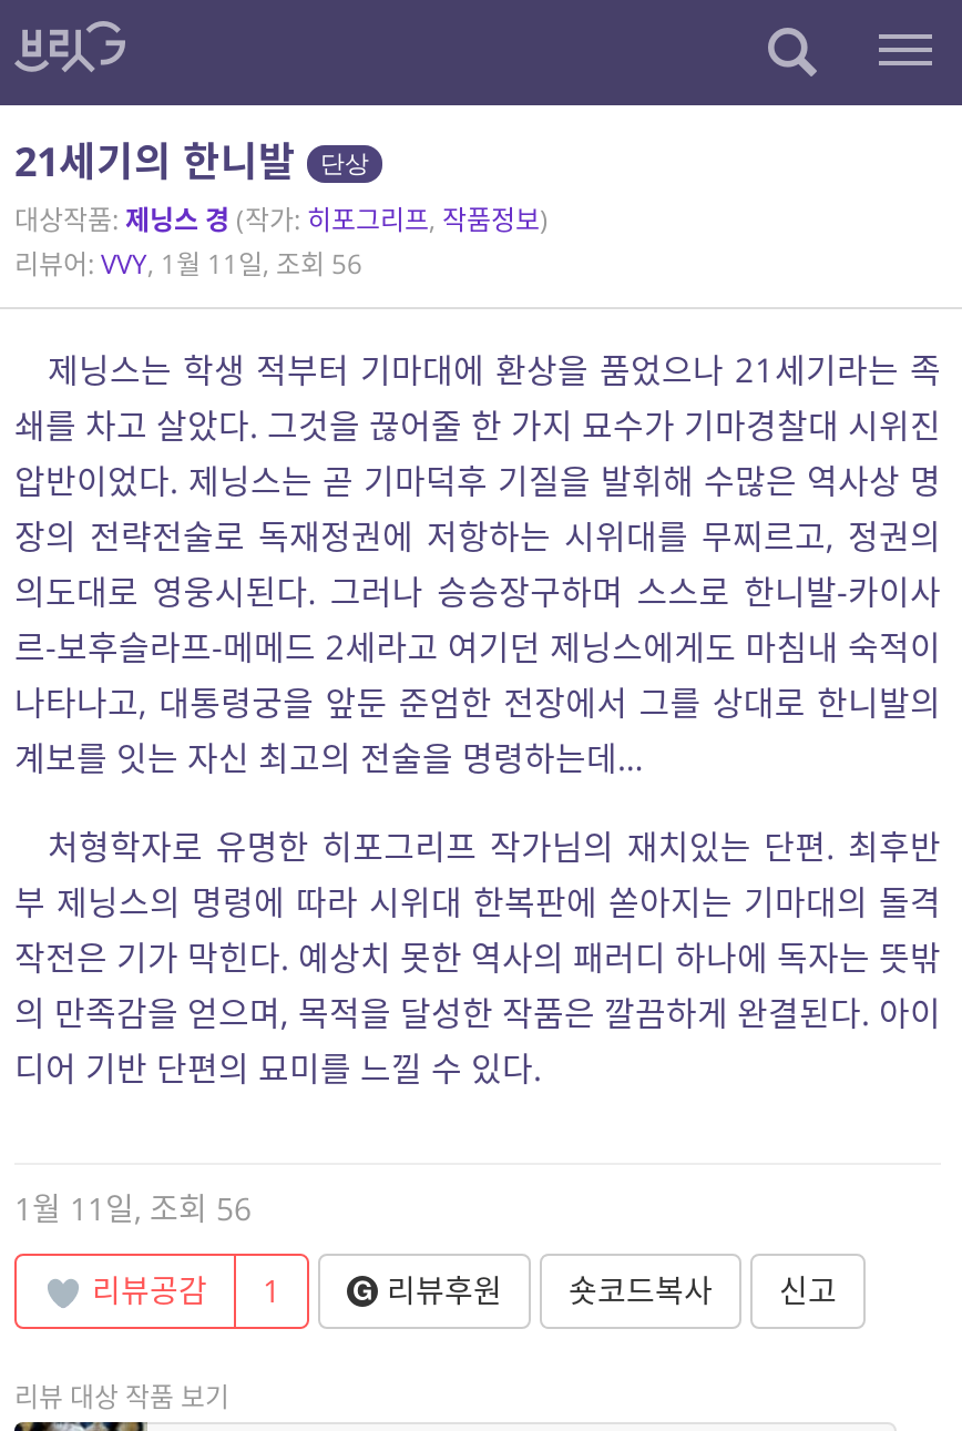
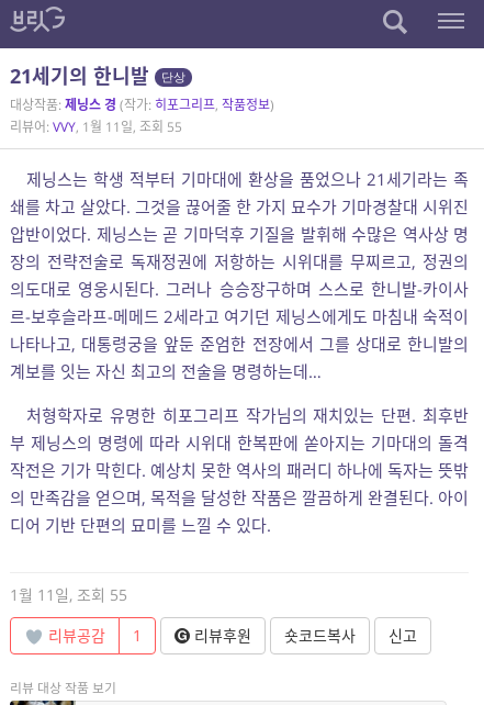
- 리뷰어: VVY, 1월 11일, 조회 56
+ 리뷰어: VVY, 1월 11일, 조회 55

- 1월 11일, 조회 56
+ 1월 11일, 조회 55
